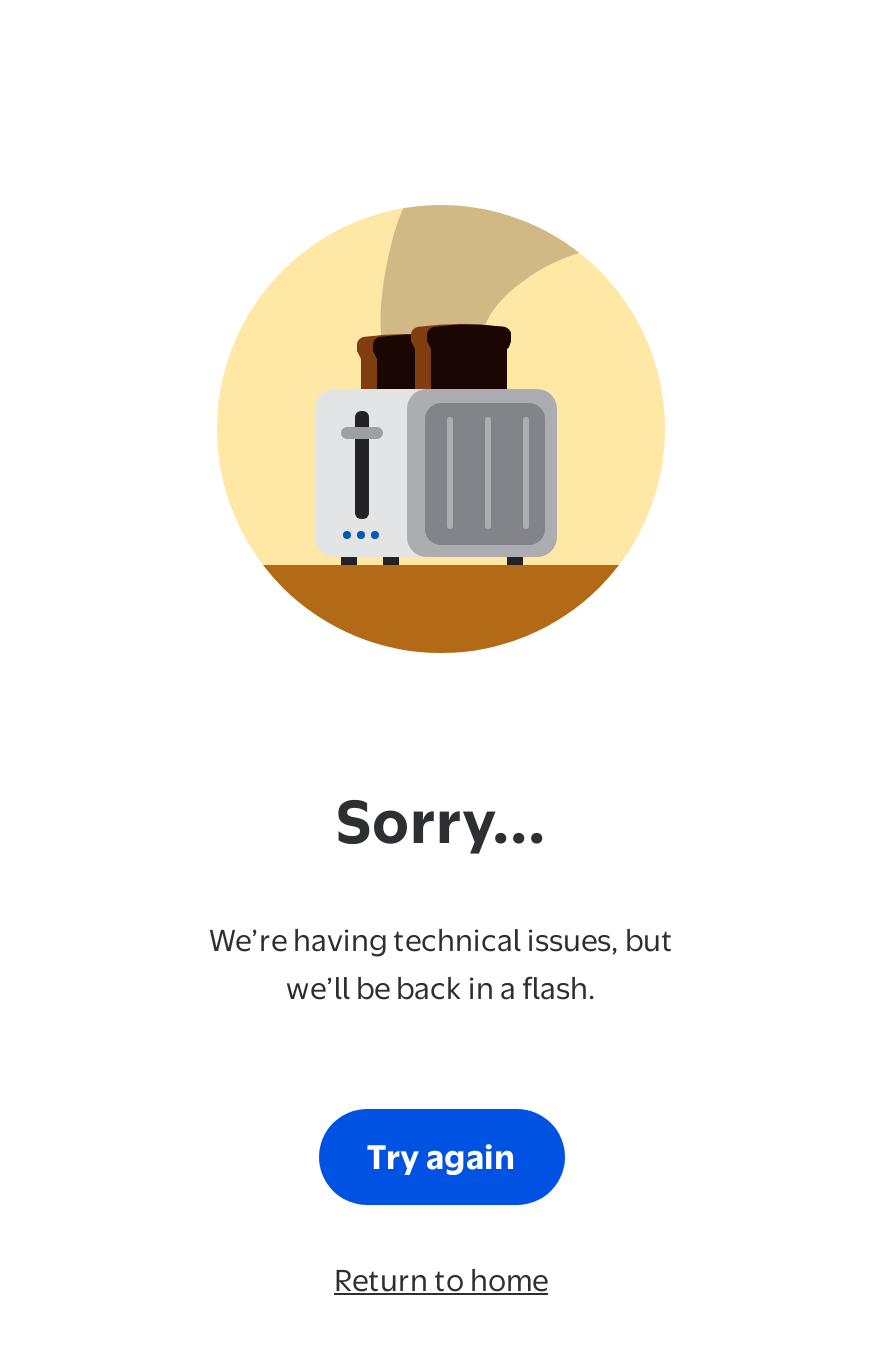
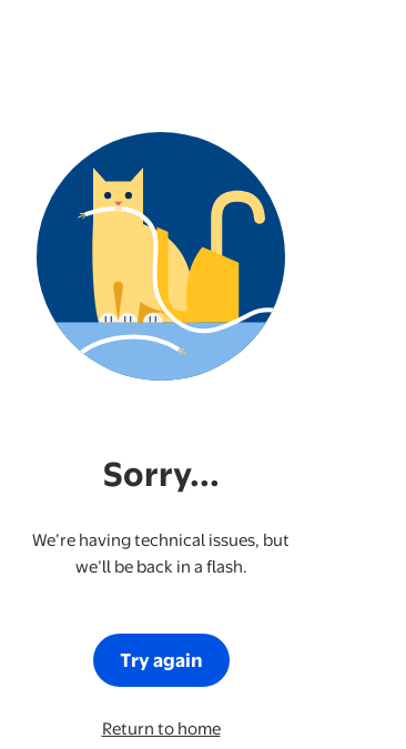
- [image]
+ [image]
